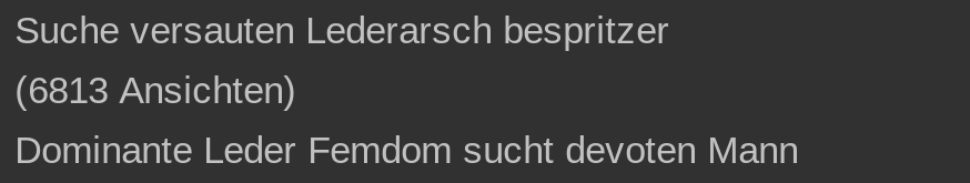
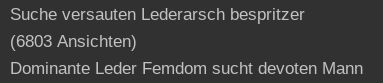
- (6813 Ansichten)
+ (6803 Ansichten)
